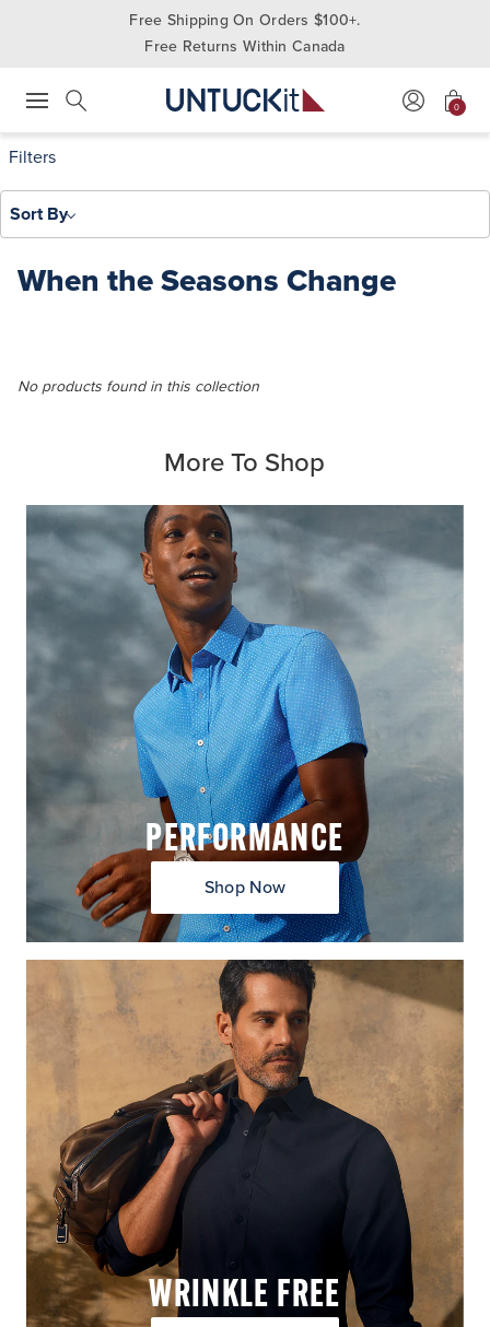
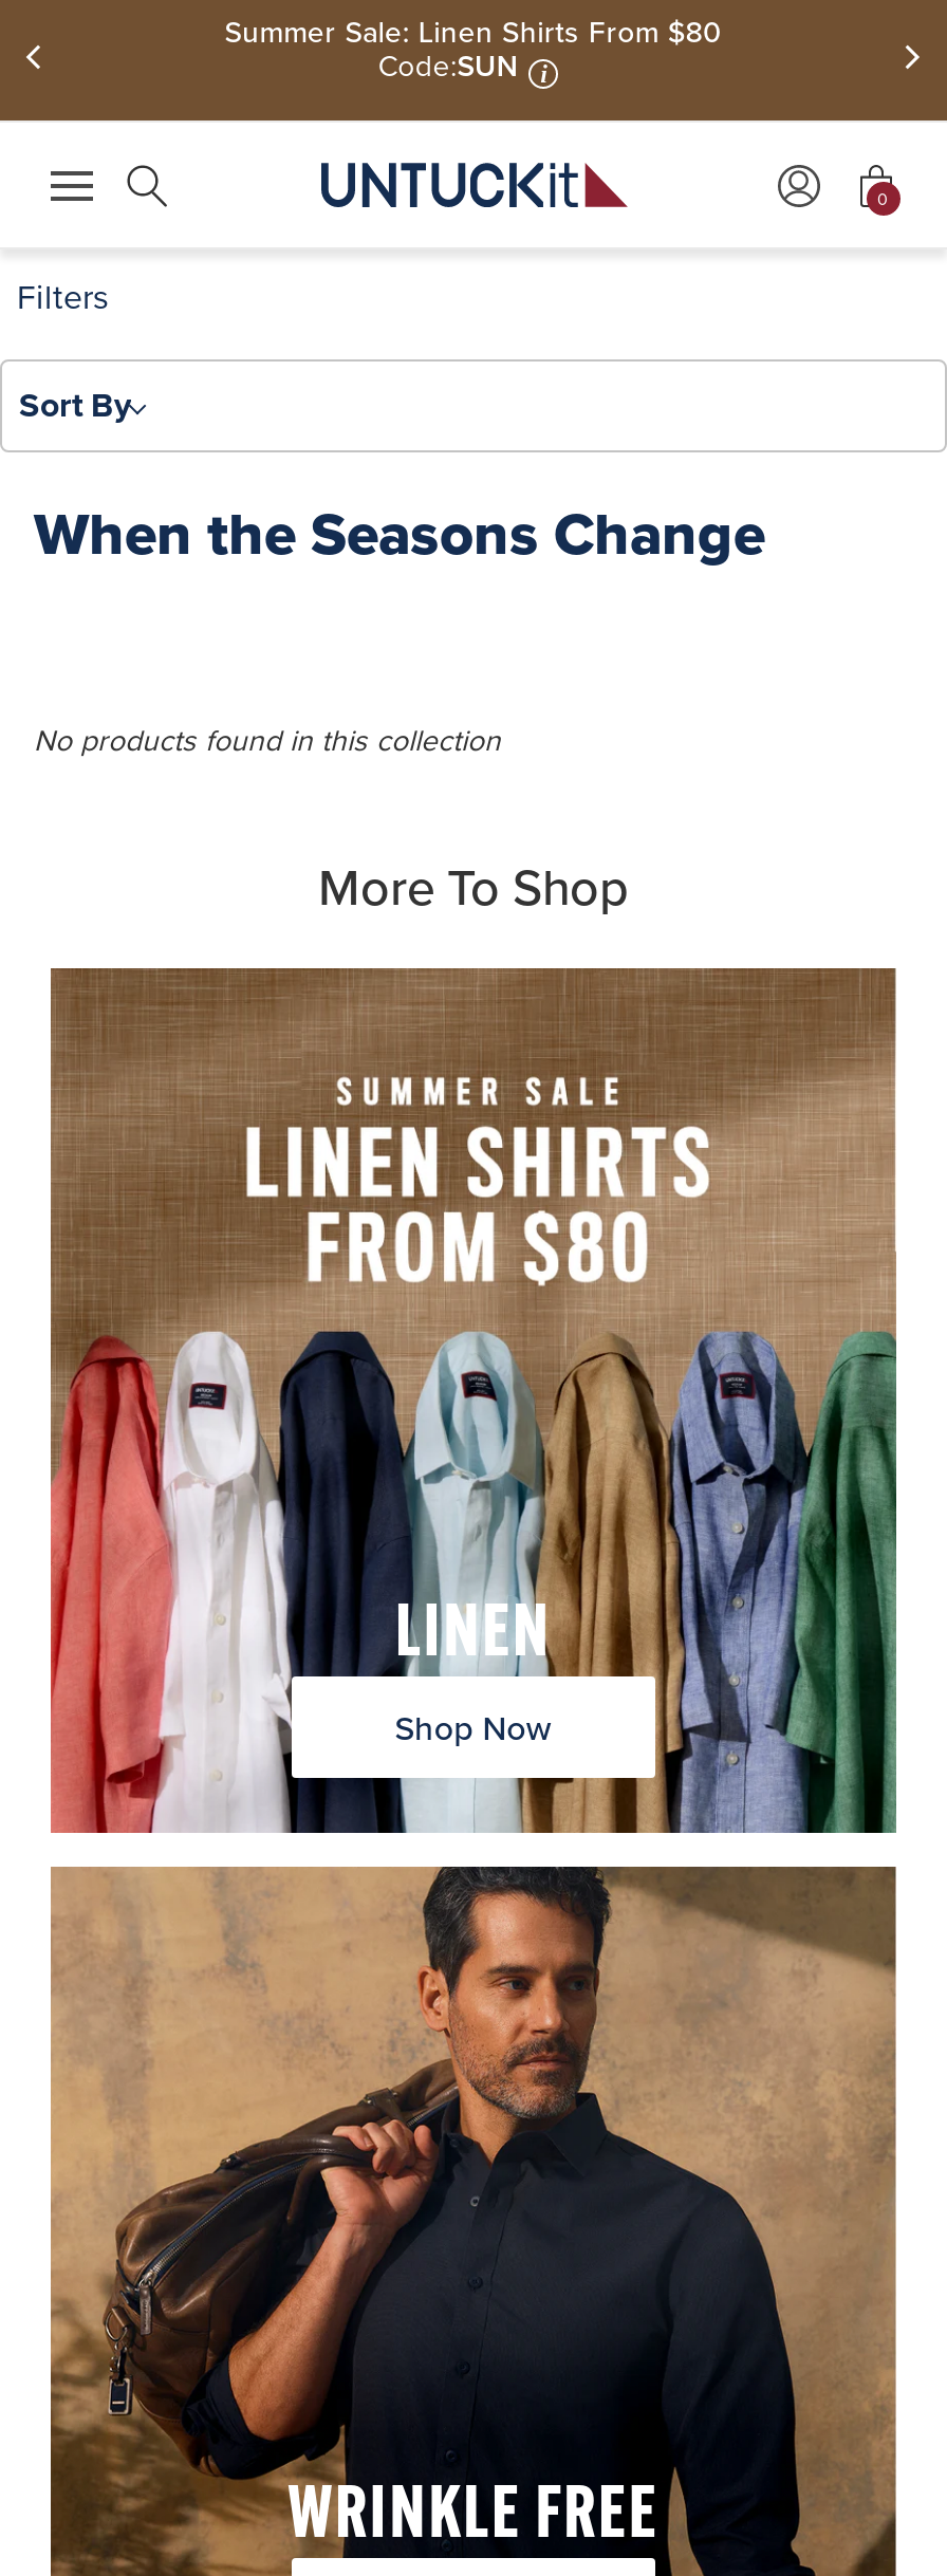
- Free Shipping On Orders $100+.
- Free Returns Within Canada
+ Summer Sale: Linen Shirts From $80
+ Code:SUN
+ i

- [image]
- PERFORMANCE
+ [image]
+ LINEN
